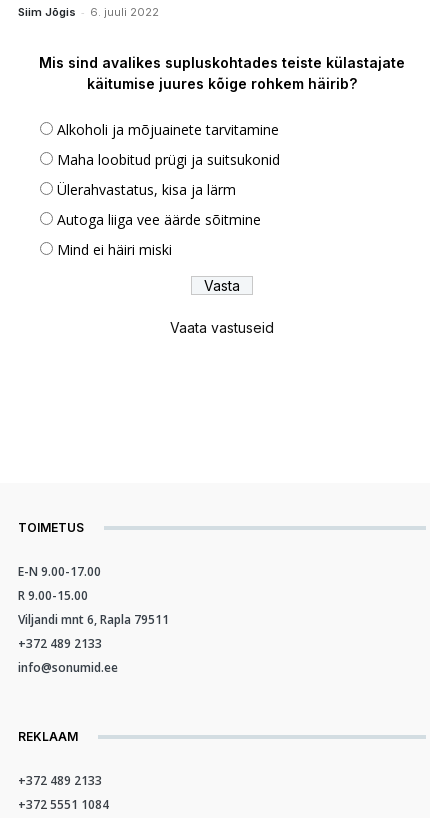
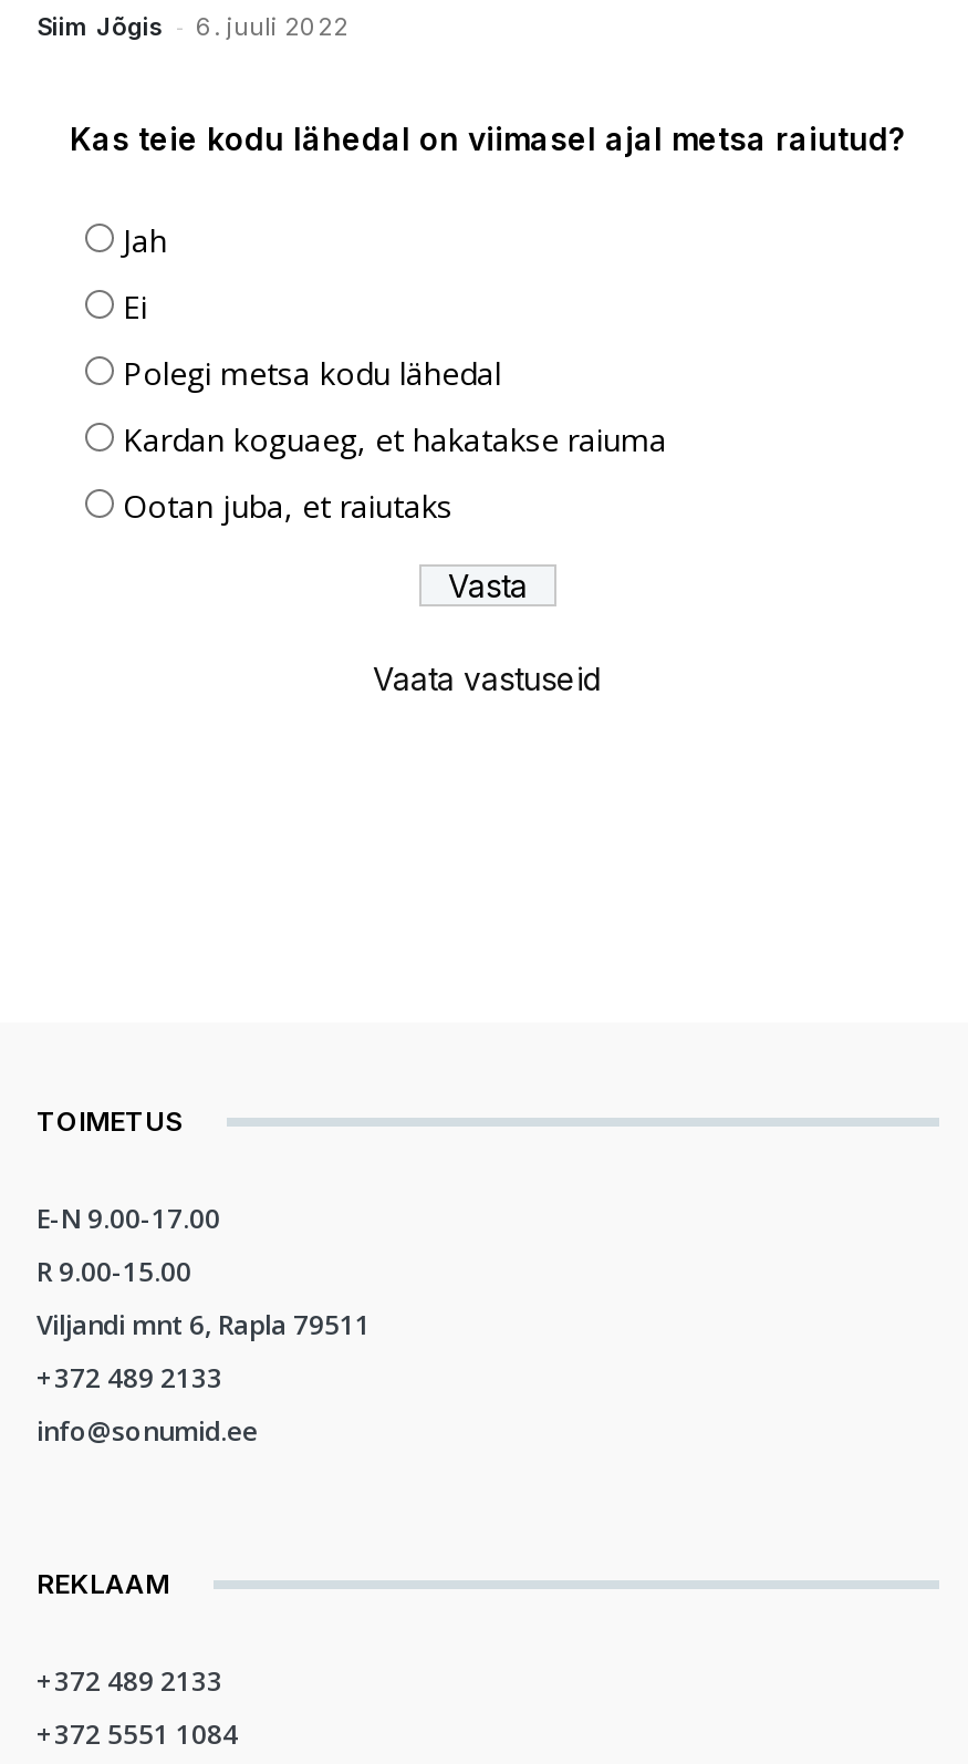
- Mis sind avalikes supluskohtades teiste külastajate
- käitumise juures kõige rohkem häirib?
+ Kas teie kodu lähedal on viimasel ajal metsa raiutud?

- Alkoholi ja mõjuainete tarvitamine
+ Jah

- Maha loobitud prügi ja suitsukonid
+ Ei

- Ülerahvastatus, kisa ja lärm
+ Polegi metsa kodu lähedal

- Autoga liiga vee äärde sõitmine
+ Kardan koguaeg, et hakatakse raiuma

- Mind ei häiri miski
+ Ootan juba, et raiutaks
